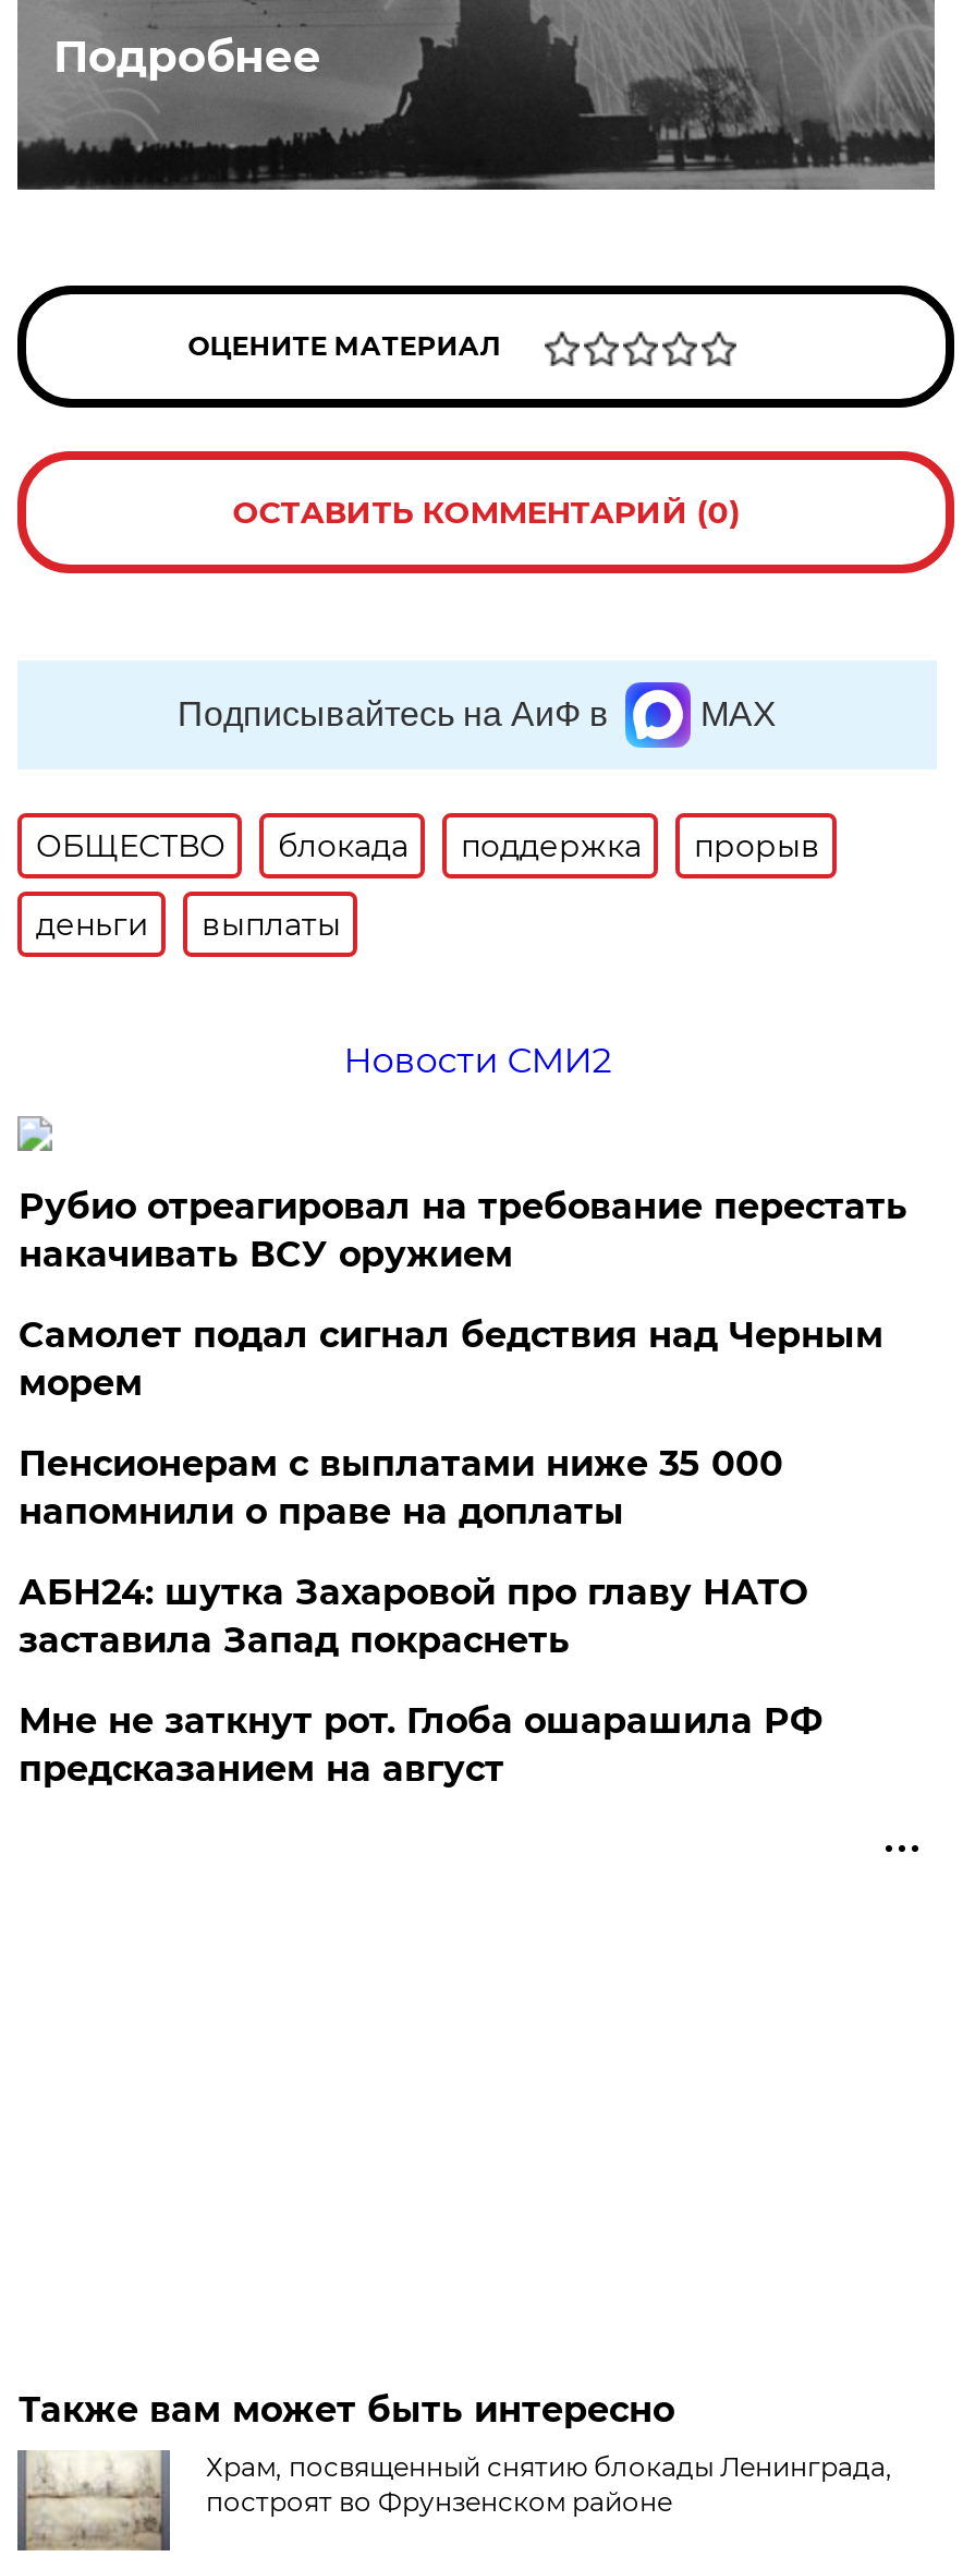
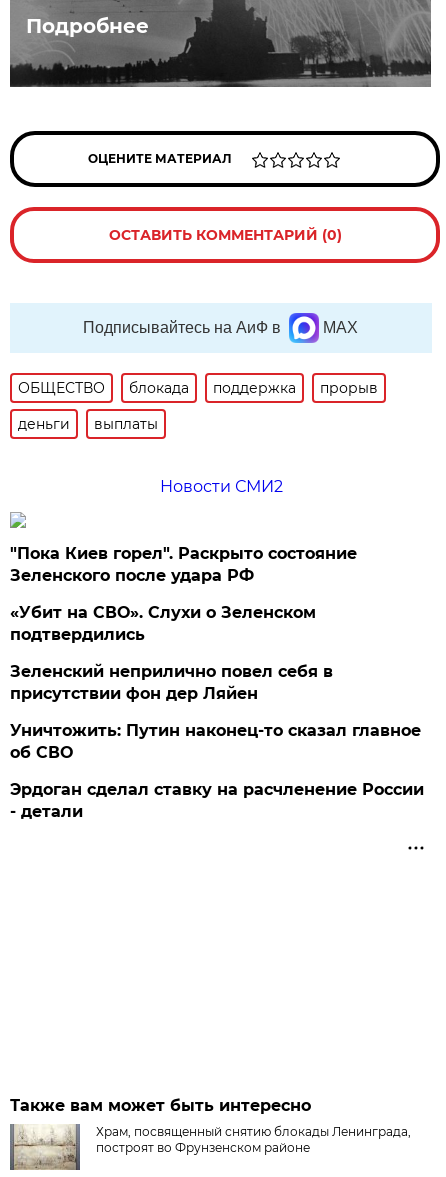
- Рубио отреагировал на требование перестать
- накачивать ВСУ оружием
+ "Пока Киев горел". Раскрыто состояние
+ Зеленского после удара РФ

- Самолет подал сигнал бедствия над Черным
- морем
+ «Убит на СВО». Слухи о Зеленском
+ подтвердились

- Пенсионерам с выплатами ниже 35 000
- напомнили о праве на доплаты
+ Зеленский неприлично повел cебя в
+ присутствии фон дер Ляйен

- АБН24: шутка Захаровой про главу НАТО
- заставила Запад покраснеть
+ Уничтожить: Путин наконец-то сказал главное
+ об СВО

- Мне не заткнут рот. Глоба ошарашила РФ
- предсказанием на август
+ Эрдоган сделал ставку на расчленение России
+ - детали
